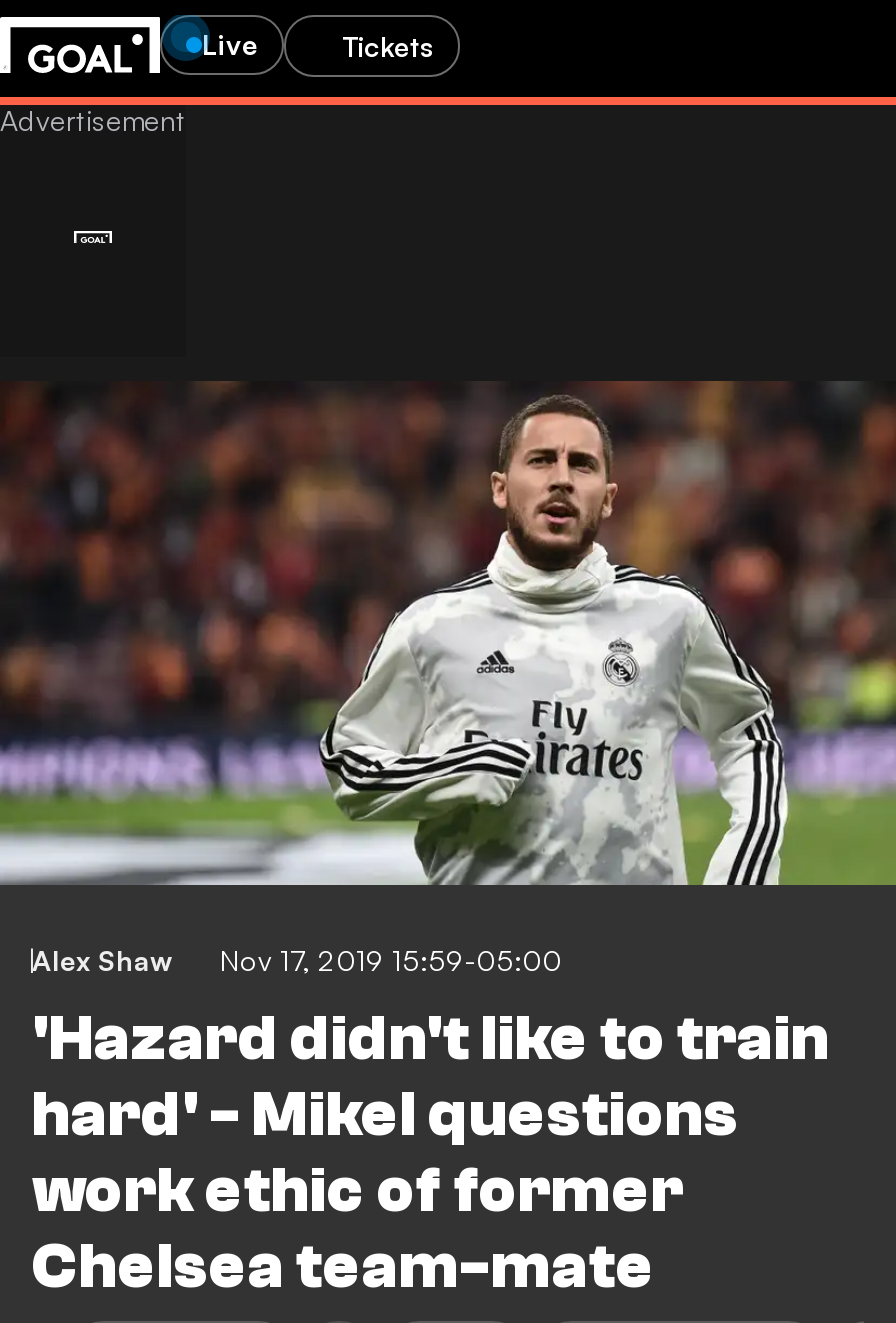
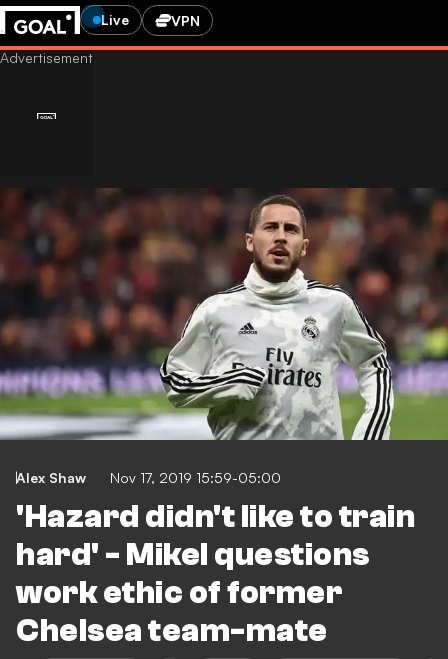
- Tickets
+ VPN
